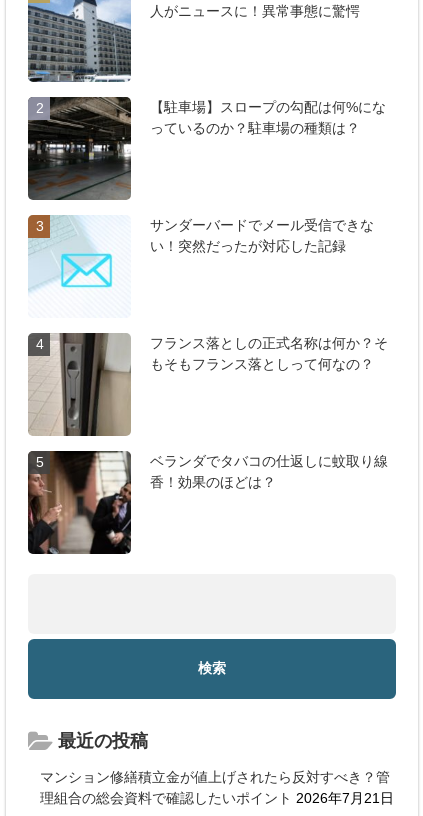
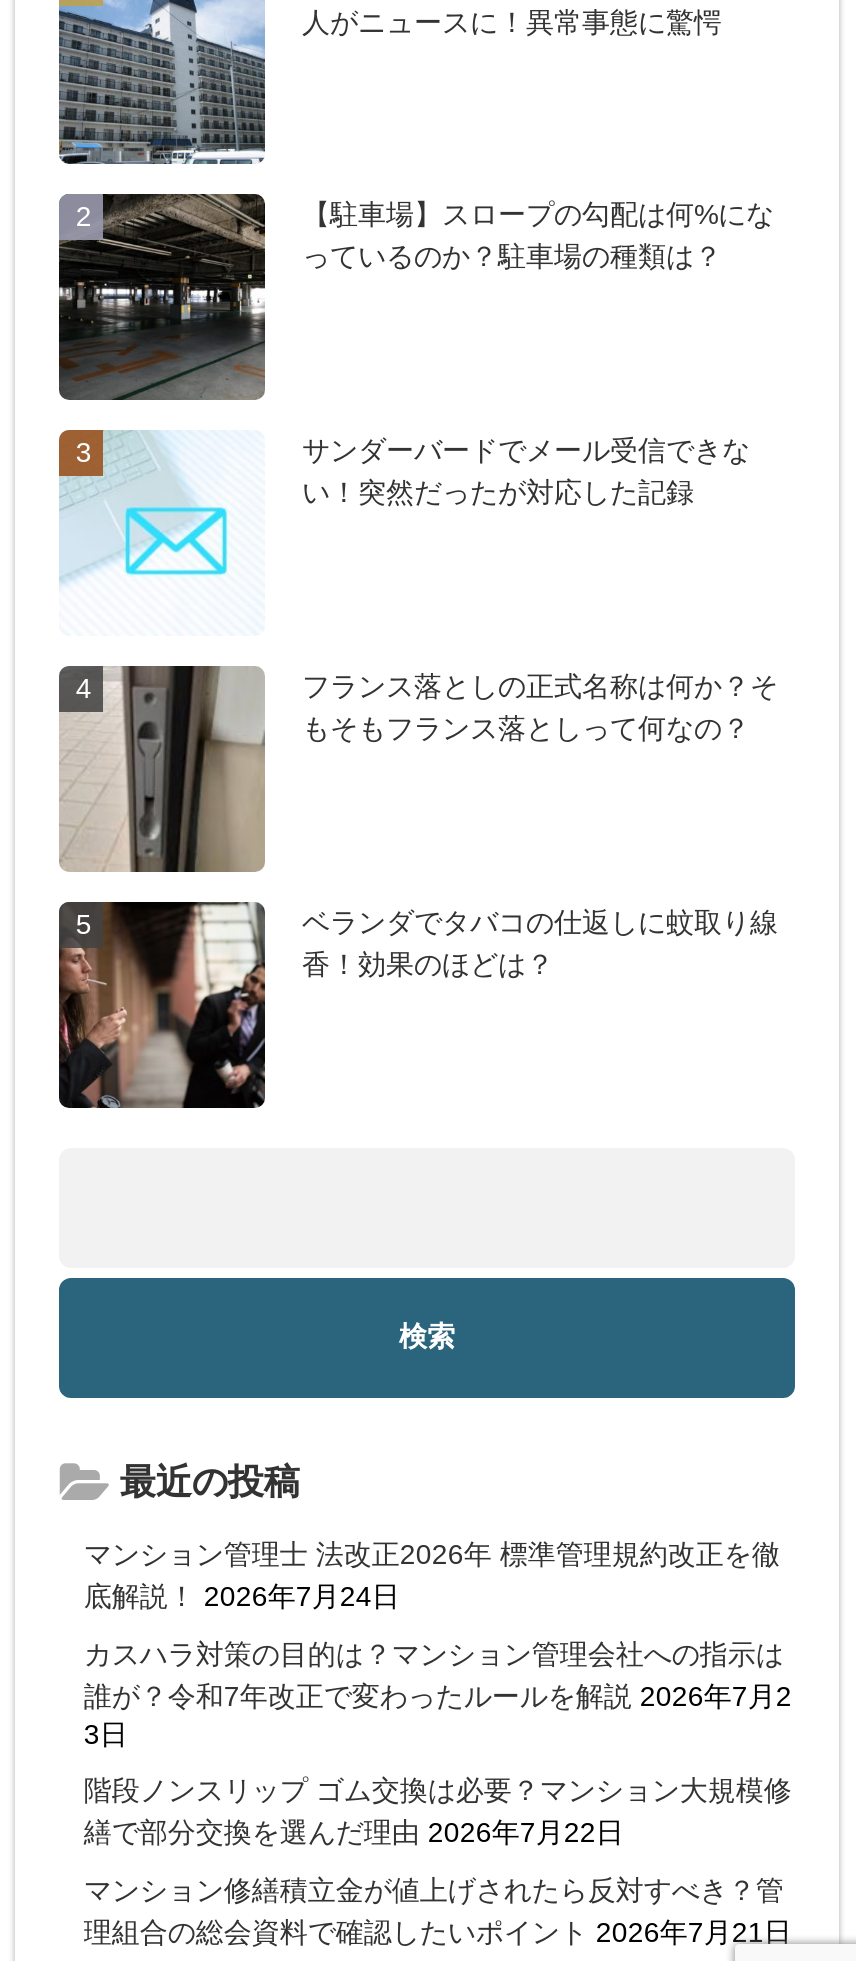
+ マンション管理士 法改正2026年 標準管理規約改正を徹
+ 底解説！ 2026年7月24日
+ カスハラ対策の目的は？マンション管理会社への指示は
+ 誰が？令和7年改正で変わったルールを解説 2026年7月2
+ 3日
+ 階段ノンスリップ ゴム交換は必要？マンション大規模修
+ 繕で部分交換を選んだ理由 2026年7月22日
